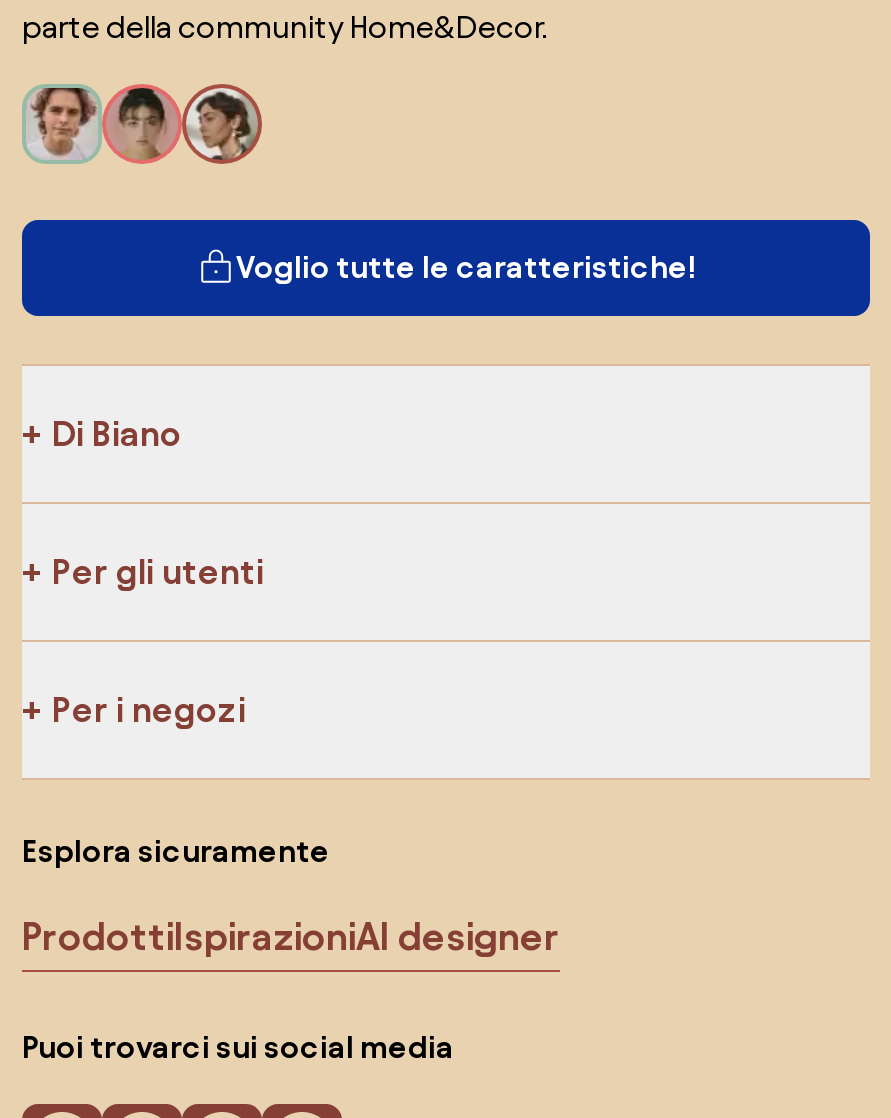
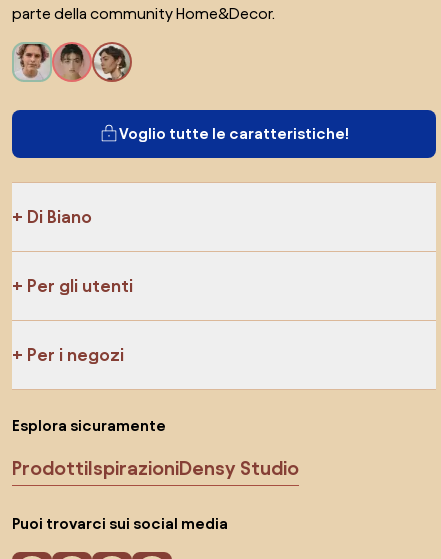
- ProdottiIspirazioniAI designer
+ ProdottiIspirazioniDensy Studio
